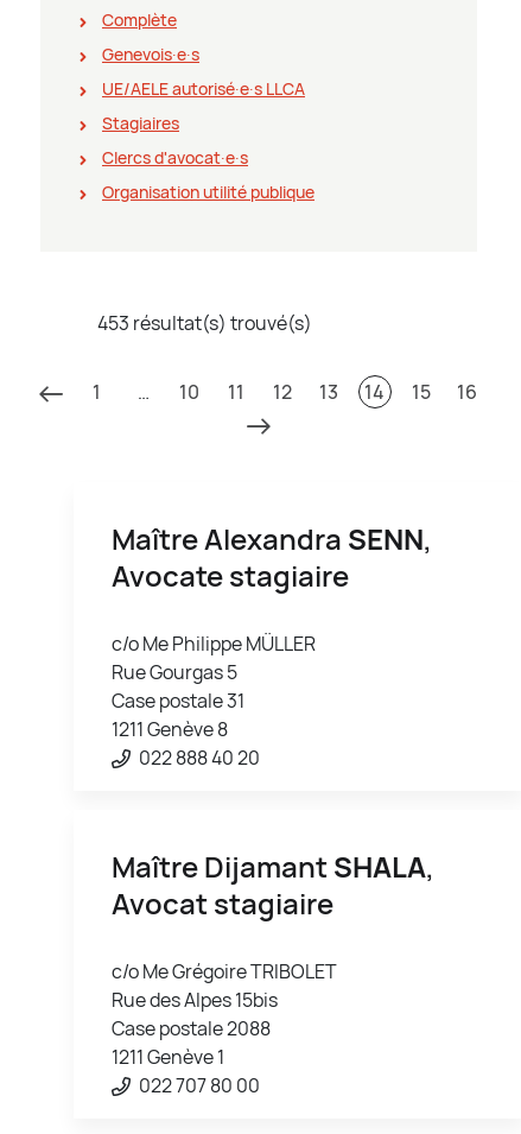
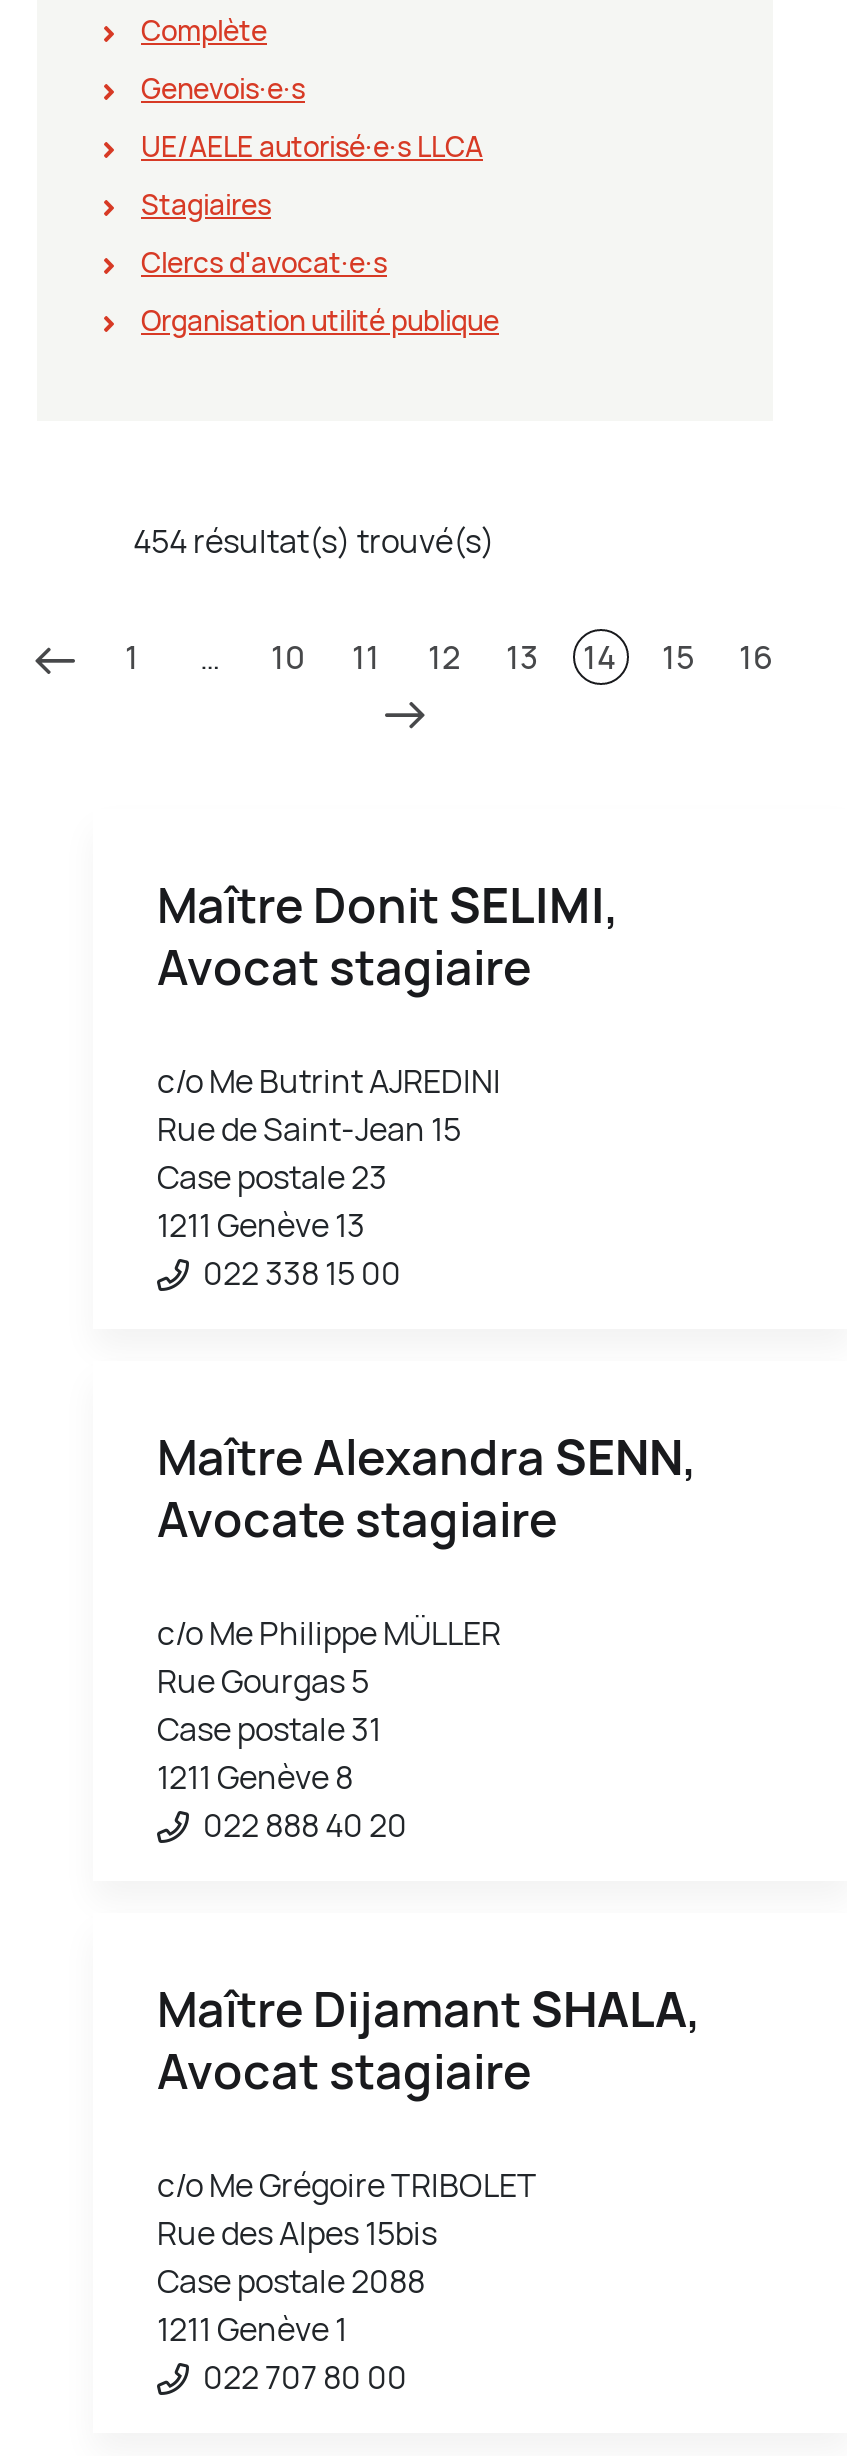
- 453 résultat(s) trouvé(s)
+ 454 résultat(s) trouvé(s)

+ Maître Donit SELIMI,
+ Avocat stagiaire
+ c/o Me Butrint AJREDINI
+ Rue de Saint-Jean 15
+ Case postale 23
+ 1211 Genève 13
+ 022 338 15 00
